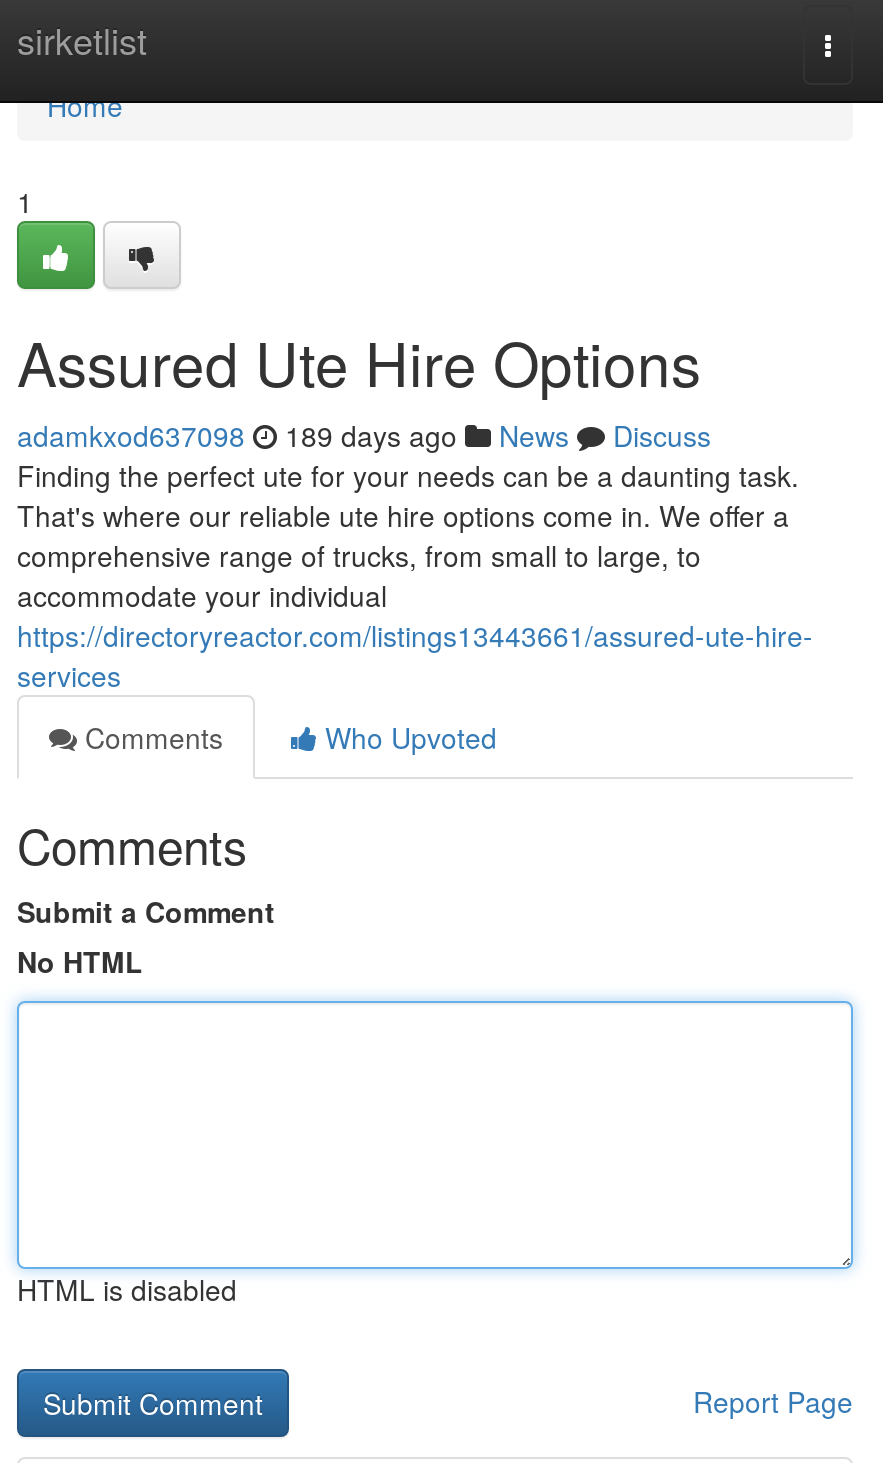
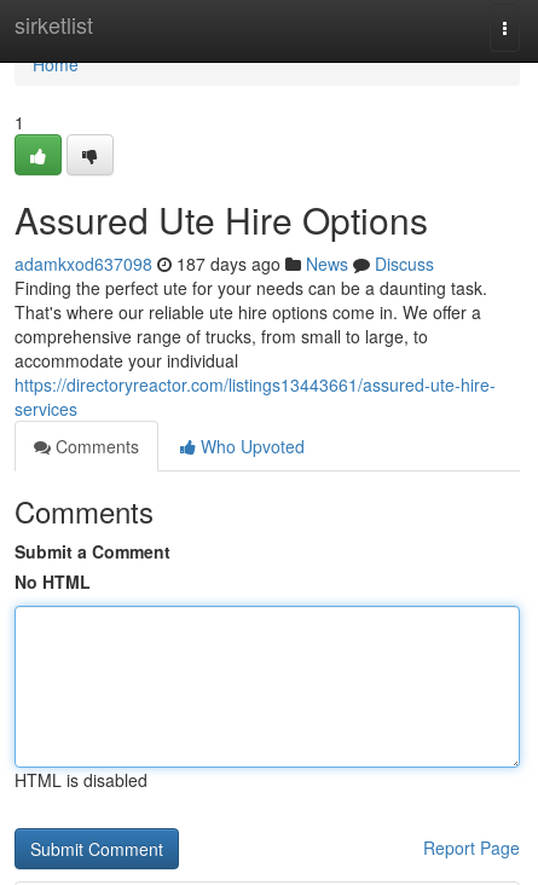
- adamkxod637098 189 days ago News Discuss
+ adamkxod637098 187 days ago News Discuss
